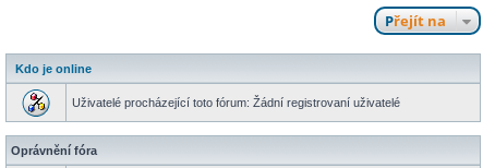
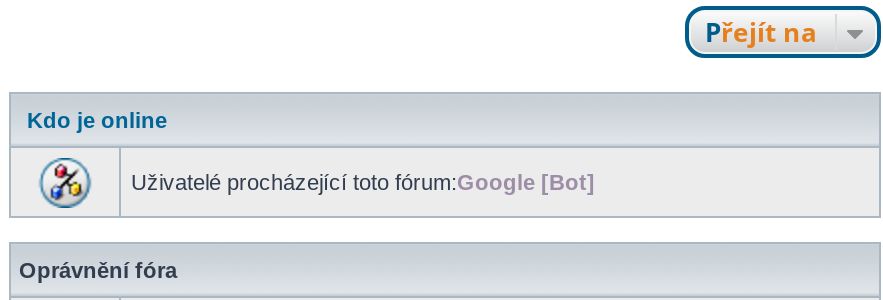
- Uživatelé procházející toto fórum: Žádní registrovaní uživatelé
+ Uživatelé procházející toto fórum:Google [Bot]
